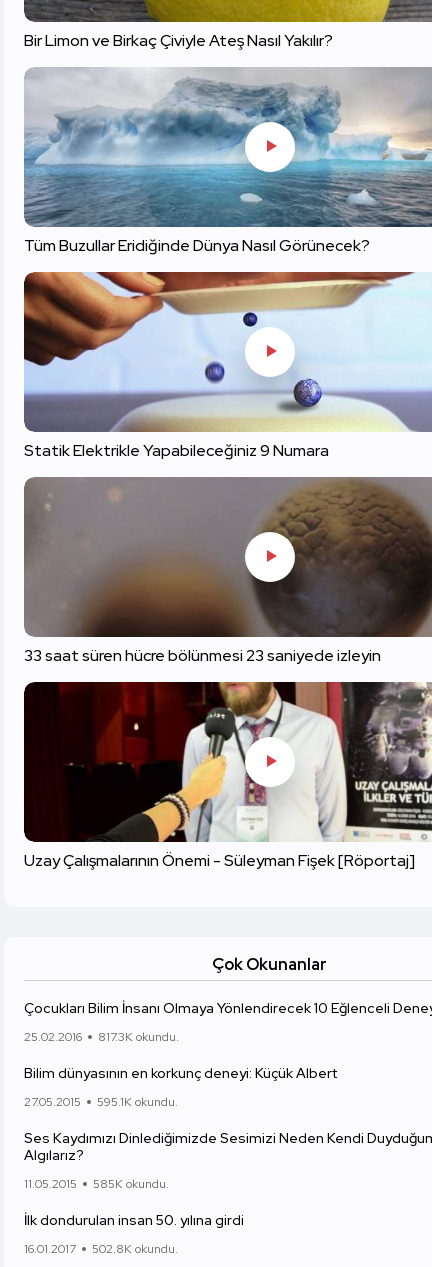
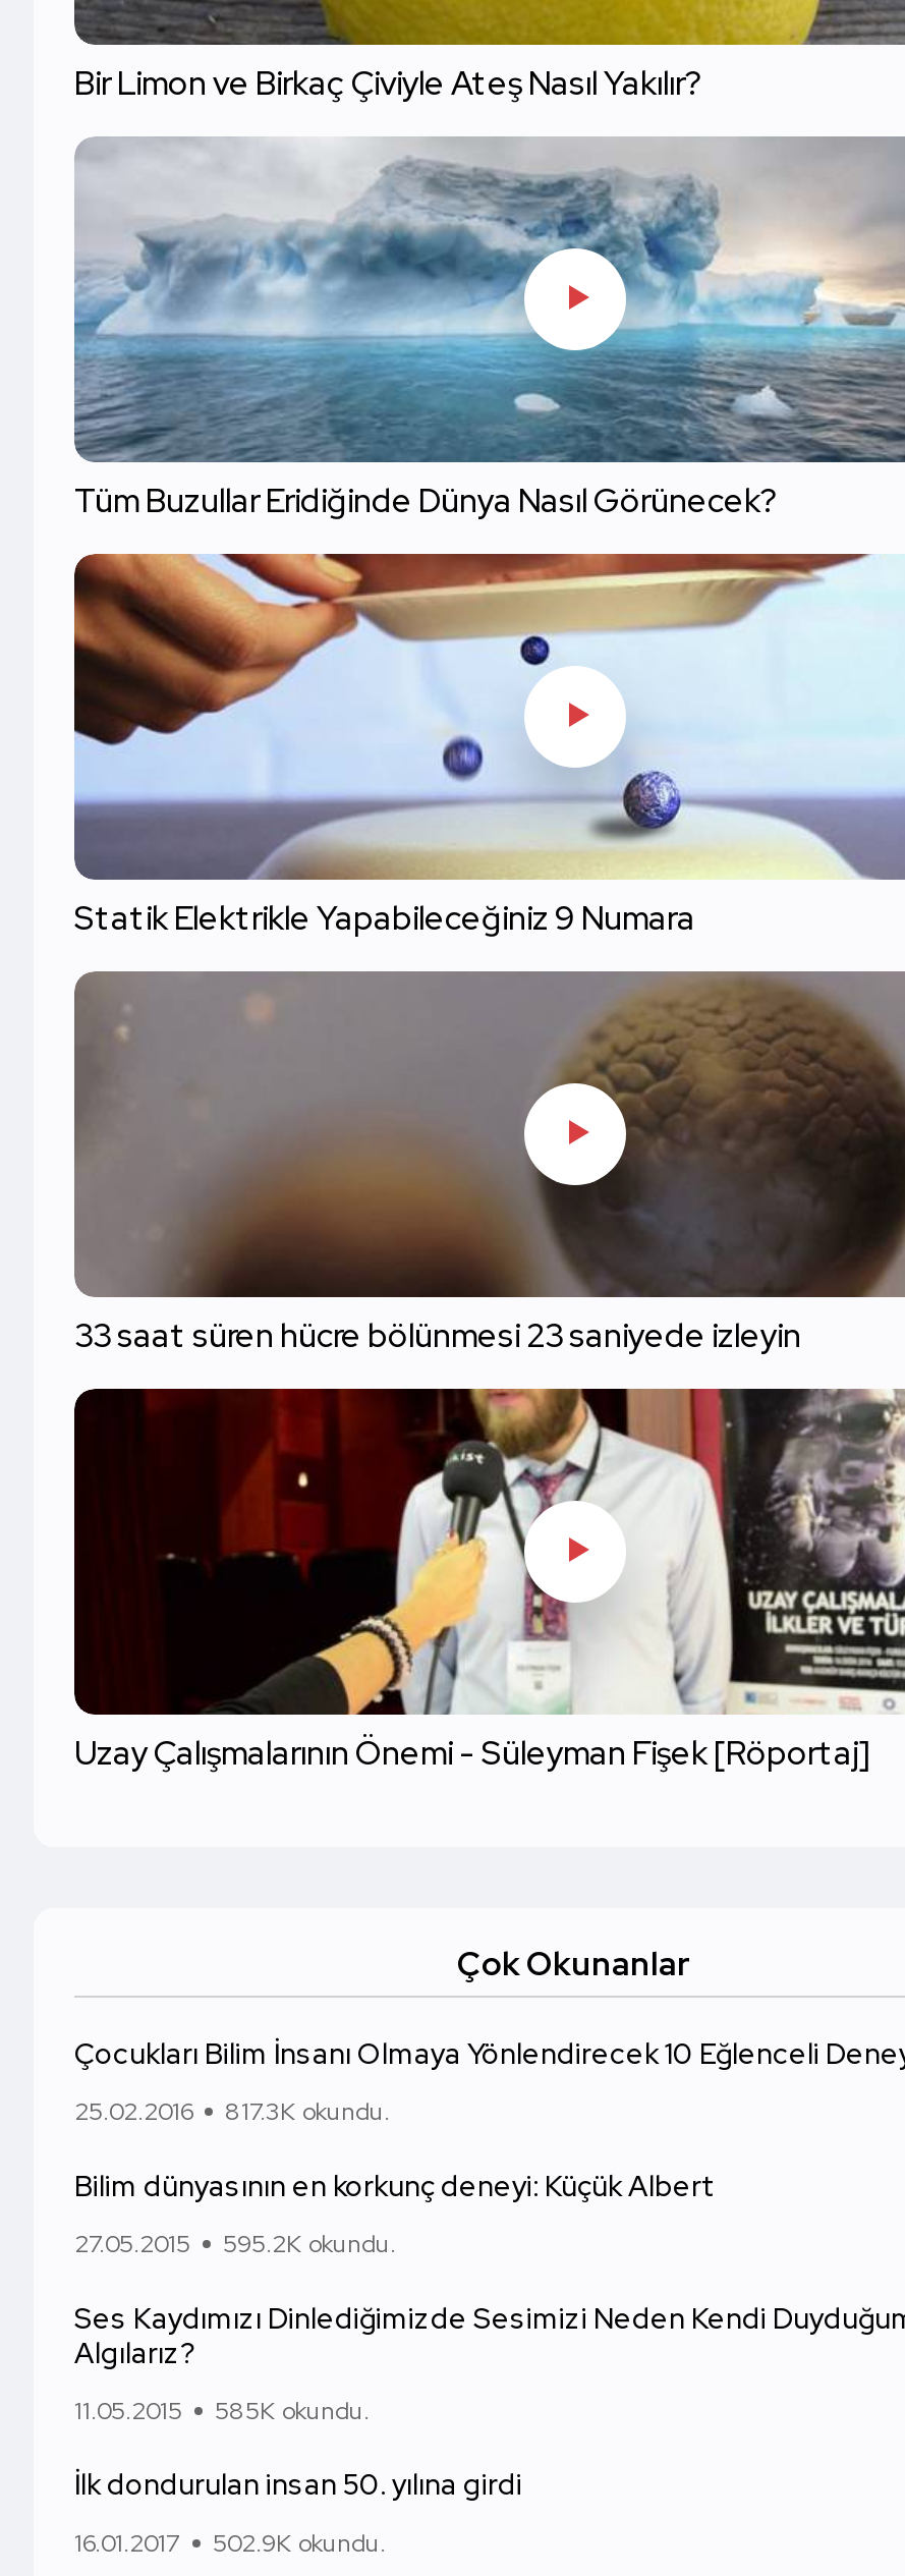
- 27.05.2015 595.1K okundu.
+ 27.05.2015 595.2K okundu.

- 16.01.2017 502.8K okundu.
+ 16.01.2017 502.9K okundu.
